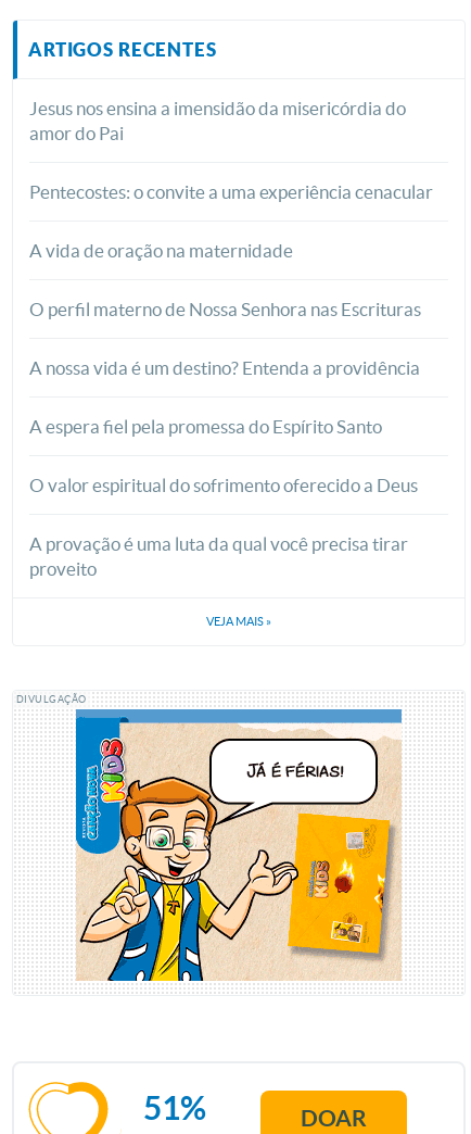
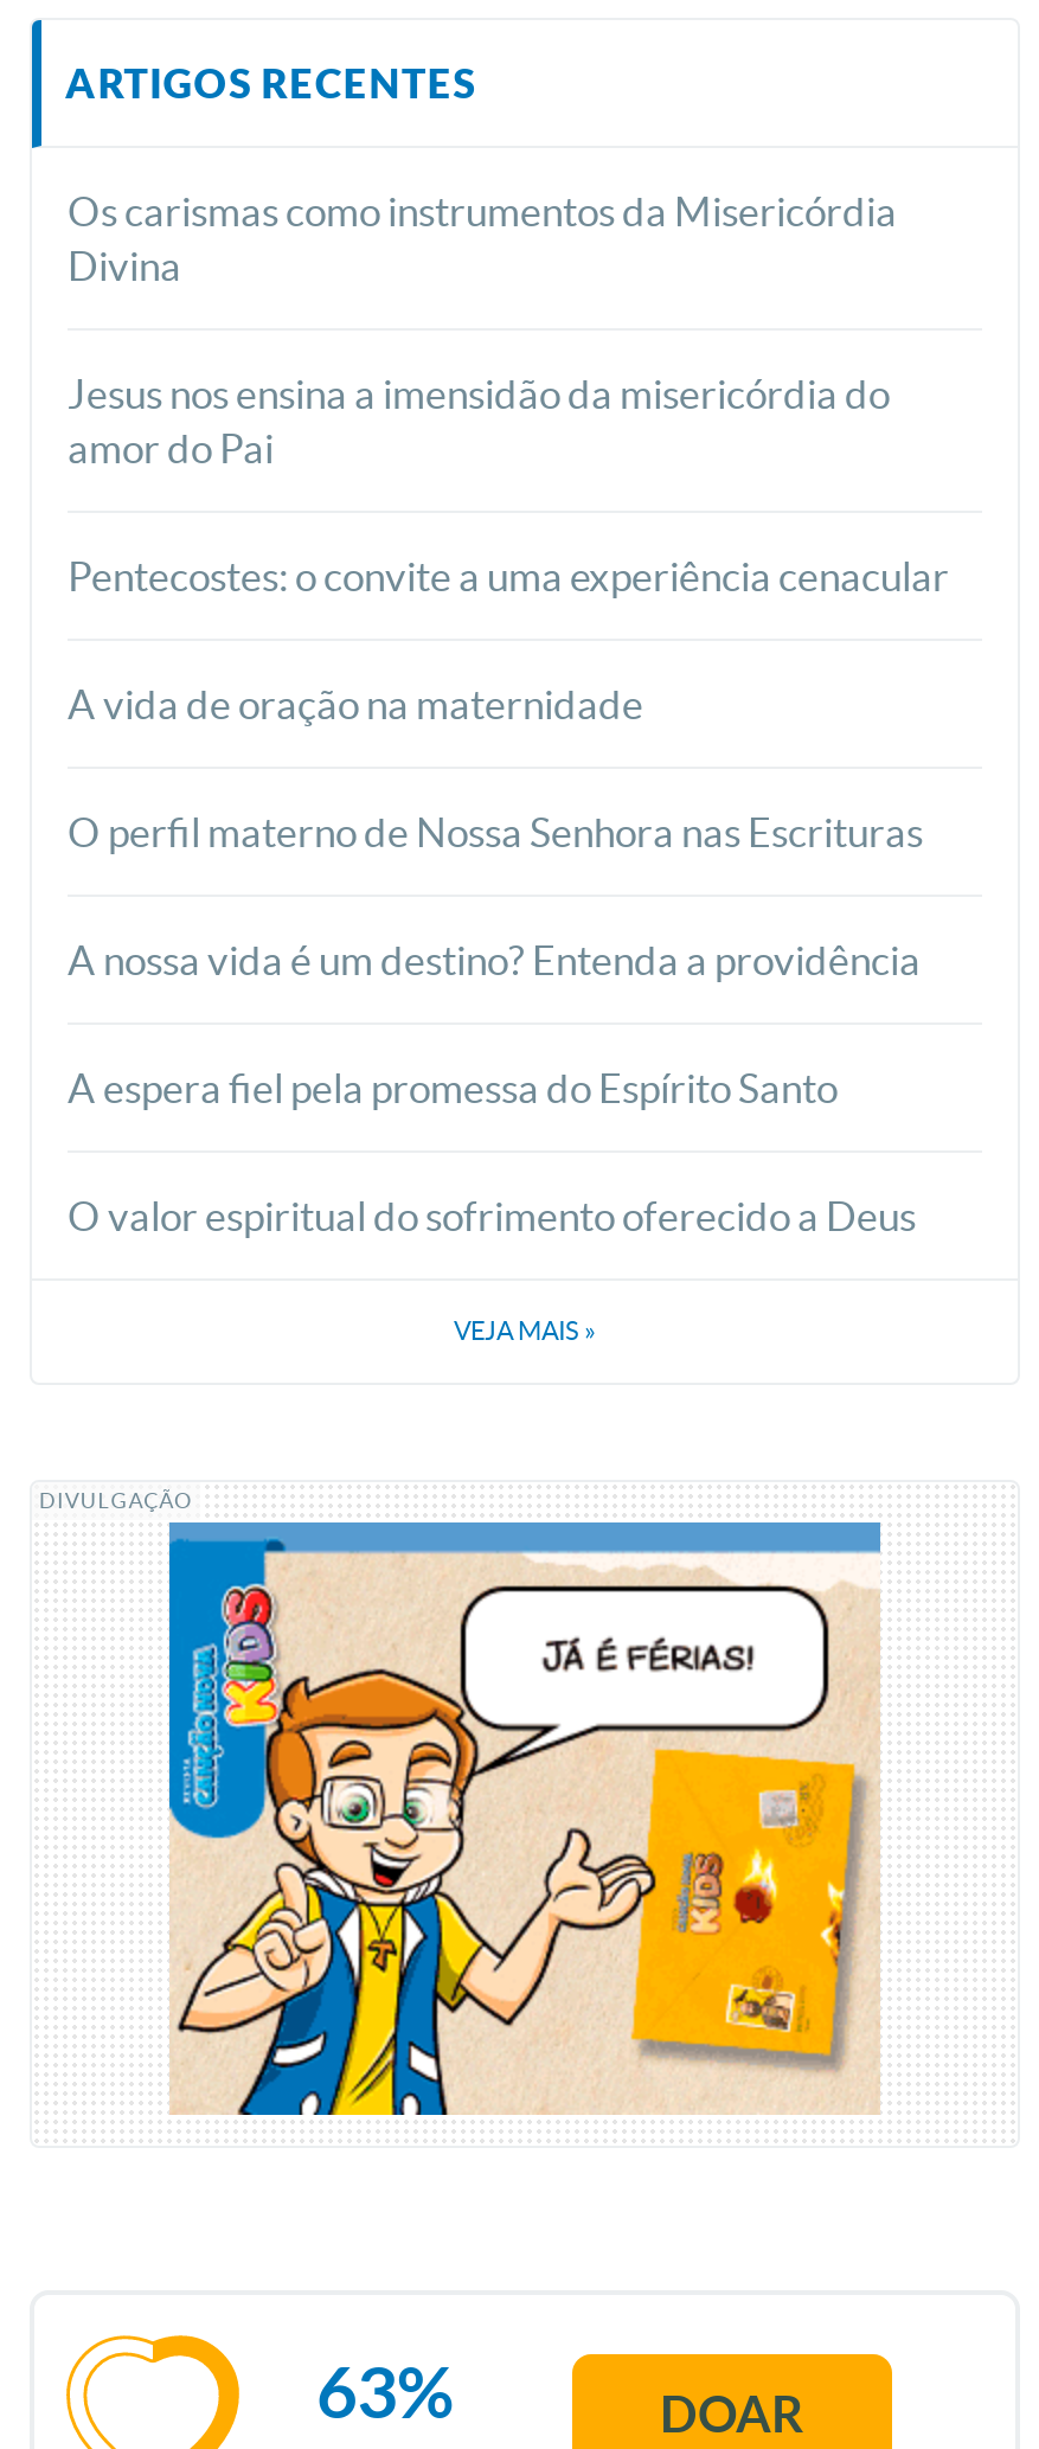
+ Os carismas como instrumentos da Misericórdia
+ Divina

moved down: Jesus nos ensina a imensidão da misericórdia do | amor do Pai | Pentecostes: o convite a uma experiência cenacular | A vida de oração na maternidade | O perfil materno de Nossa Senhora nas Escrituras | A nossa vida é um destino? Entenda a providência | A espera fiel pela promessa do Espírito Santo | O valor espiritual do sofrimento oferecido a Deus

- A provação é uma luta da qual você precisa tirar
- proveito

- 51%
+ 63%
